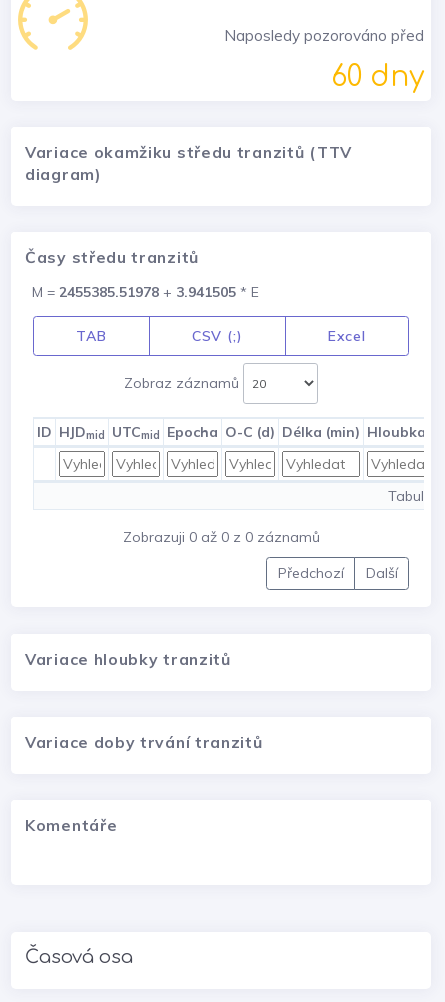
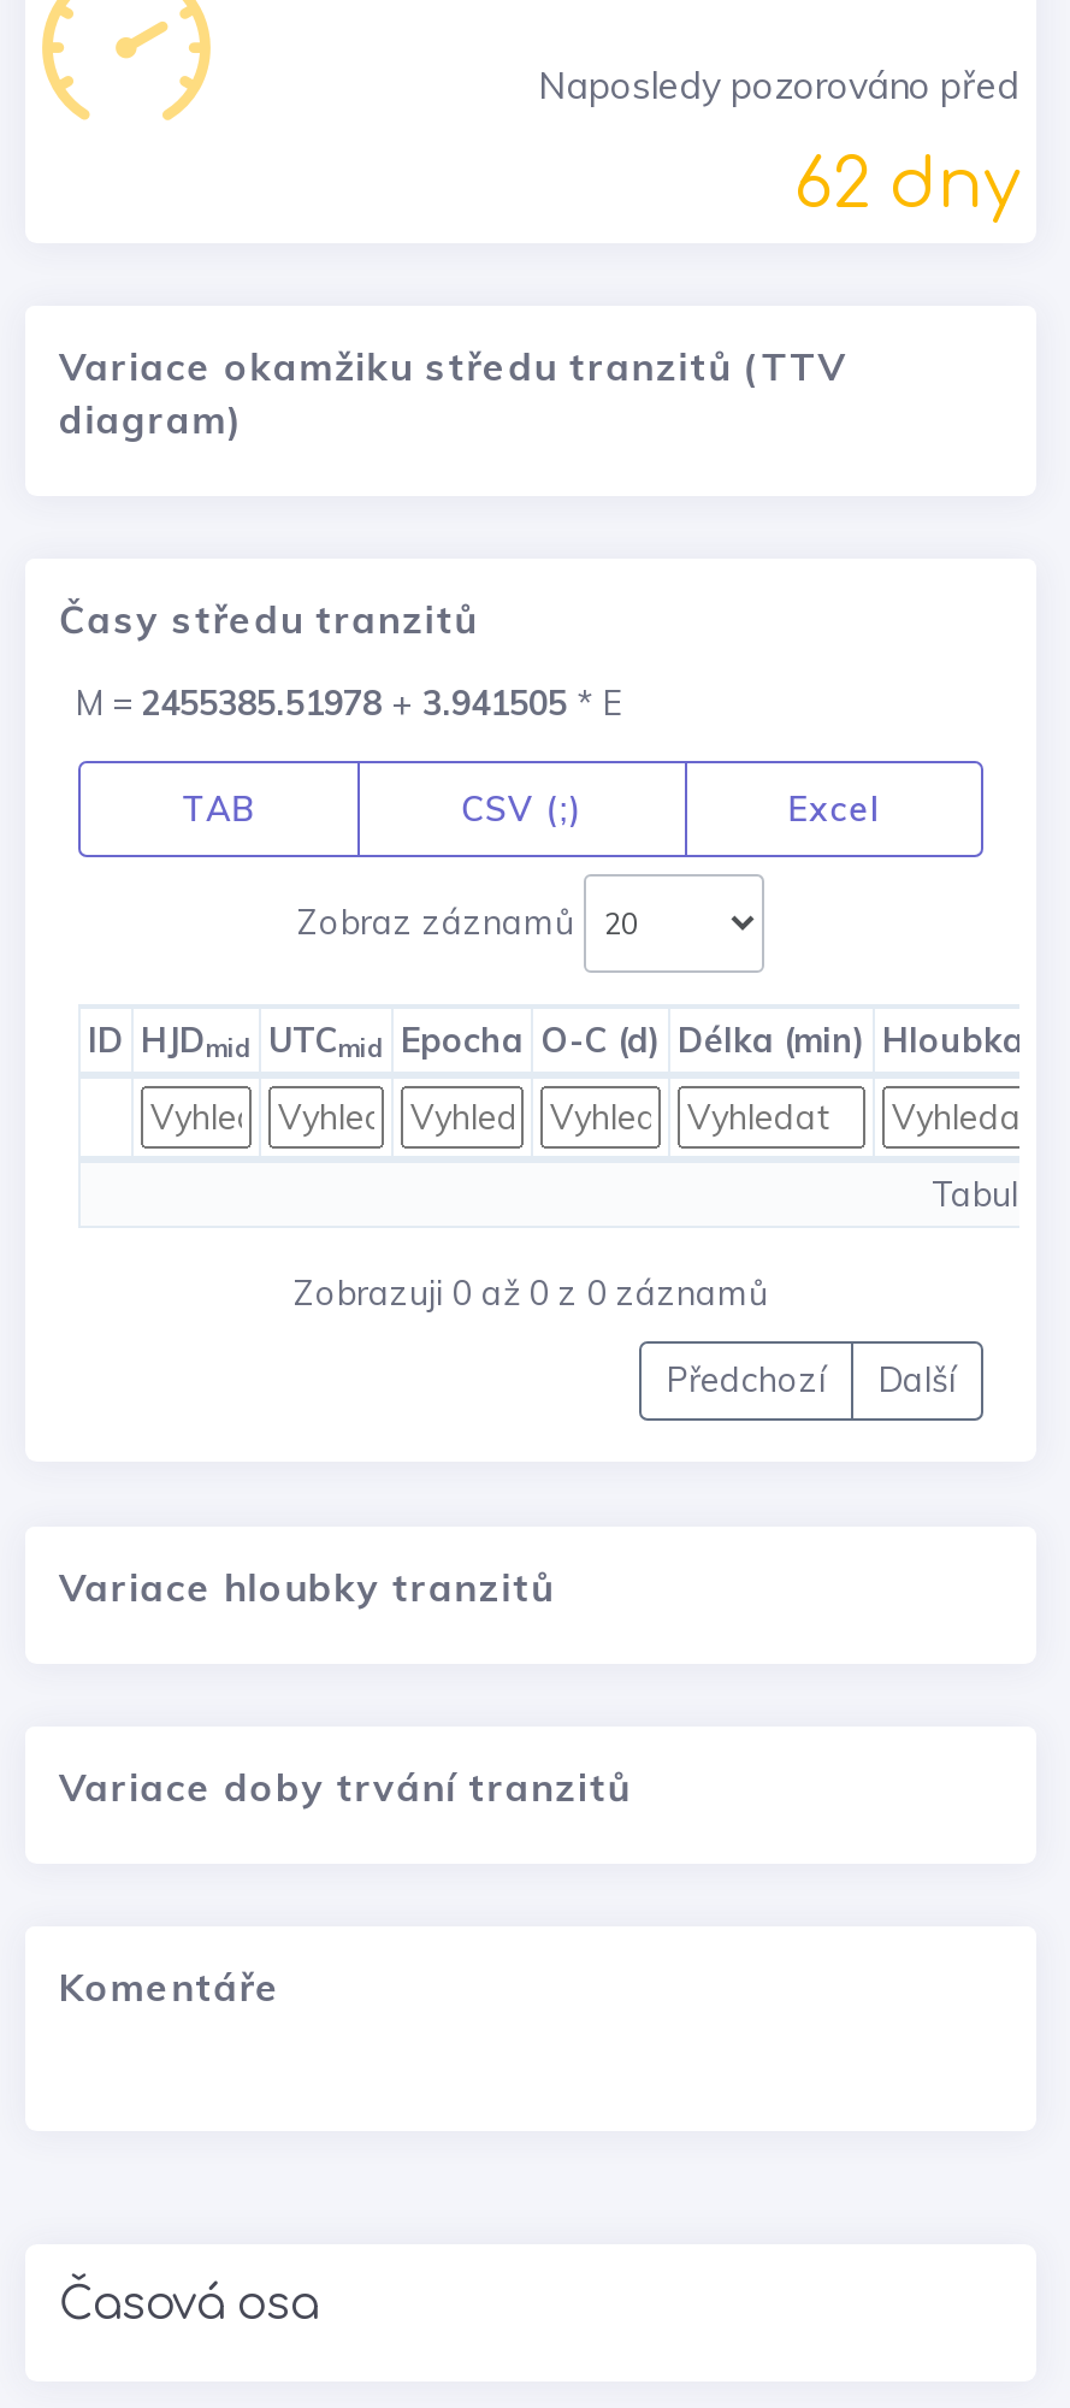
- 60 dny
+ 62 dny
